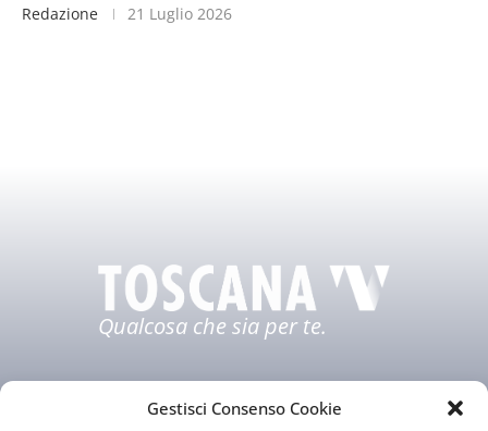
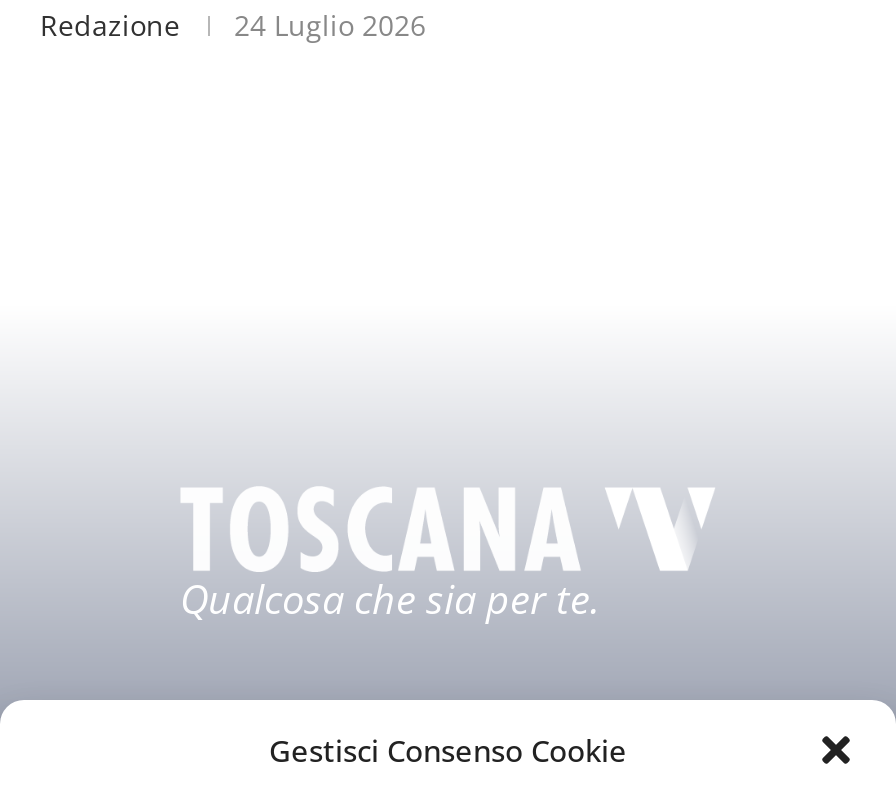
- Redazione 21 Luglio 2026
+ Redazione 24 Luglio 2026
